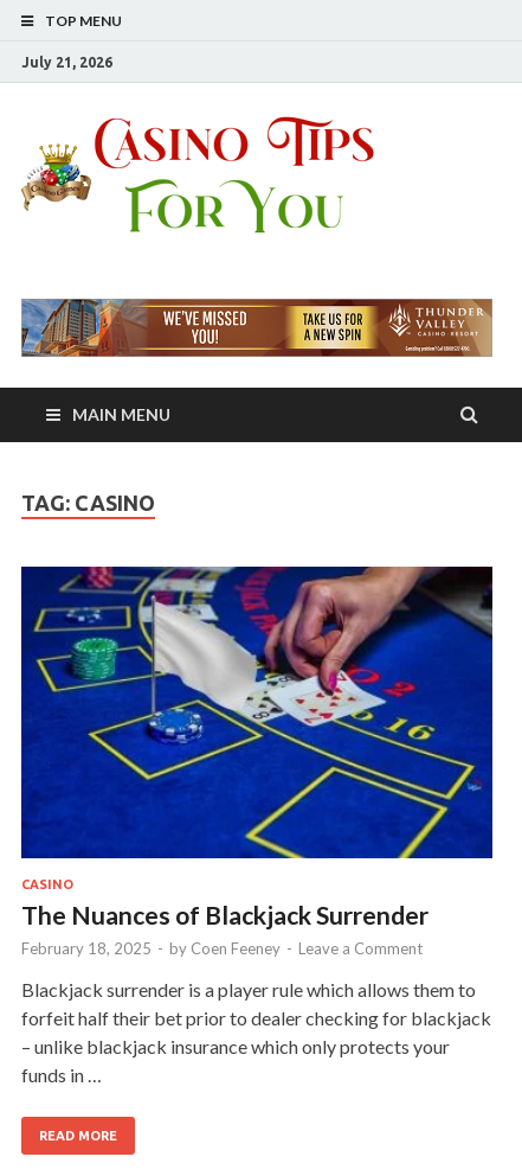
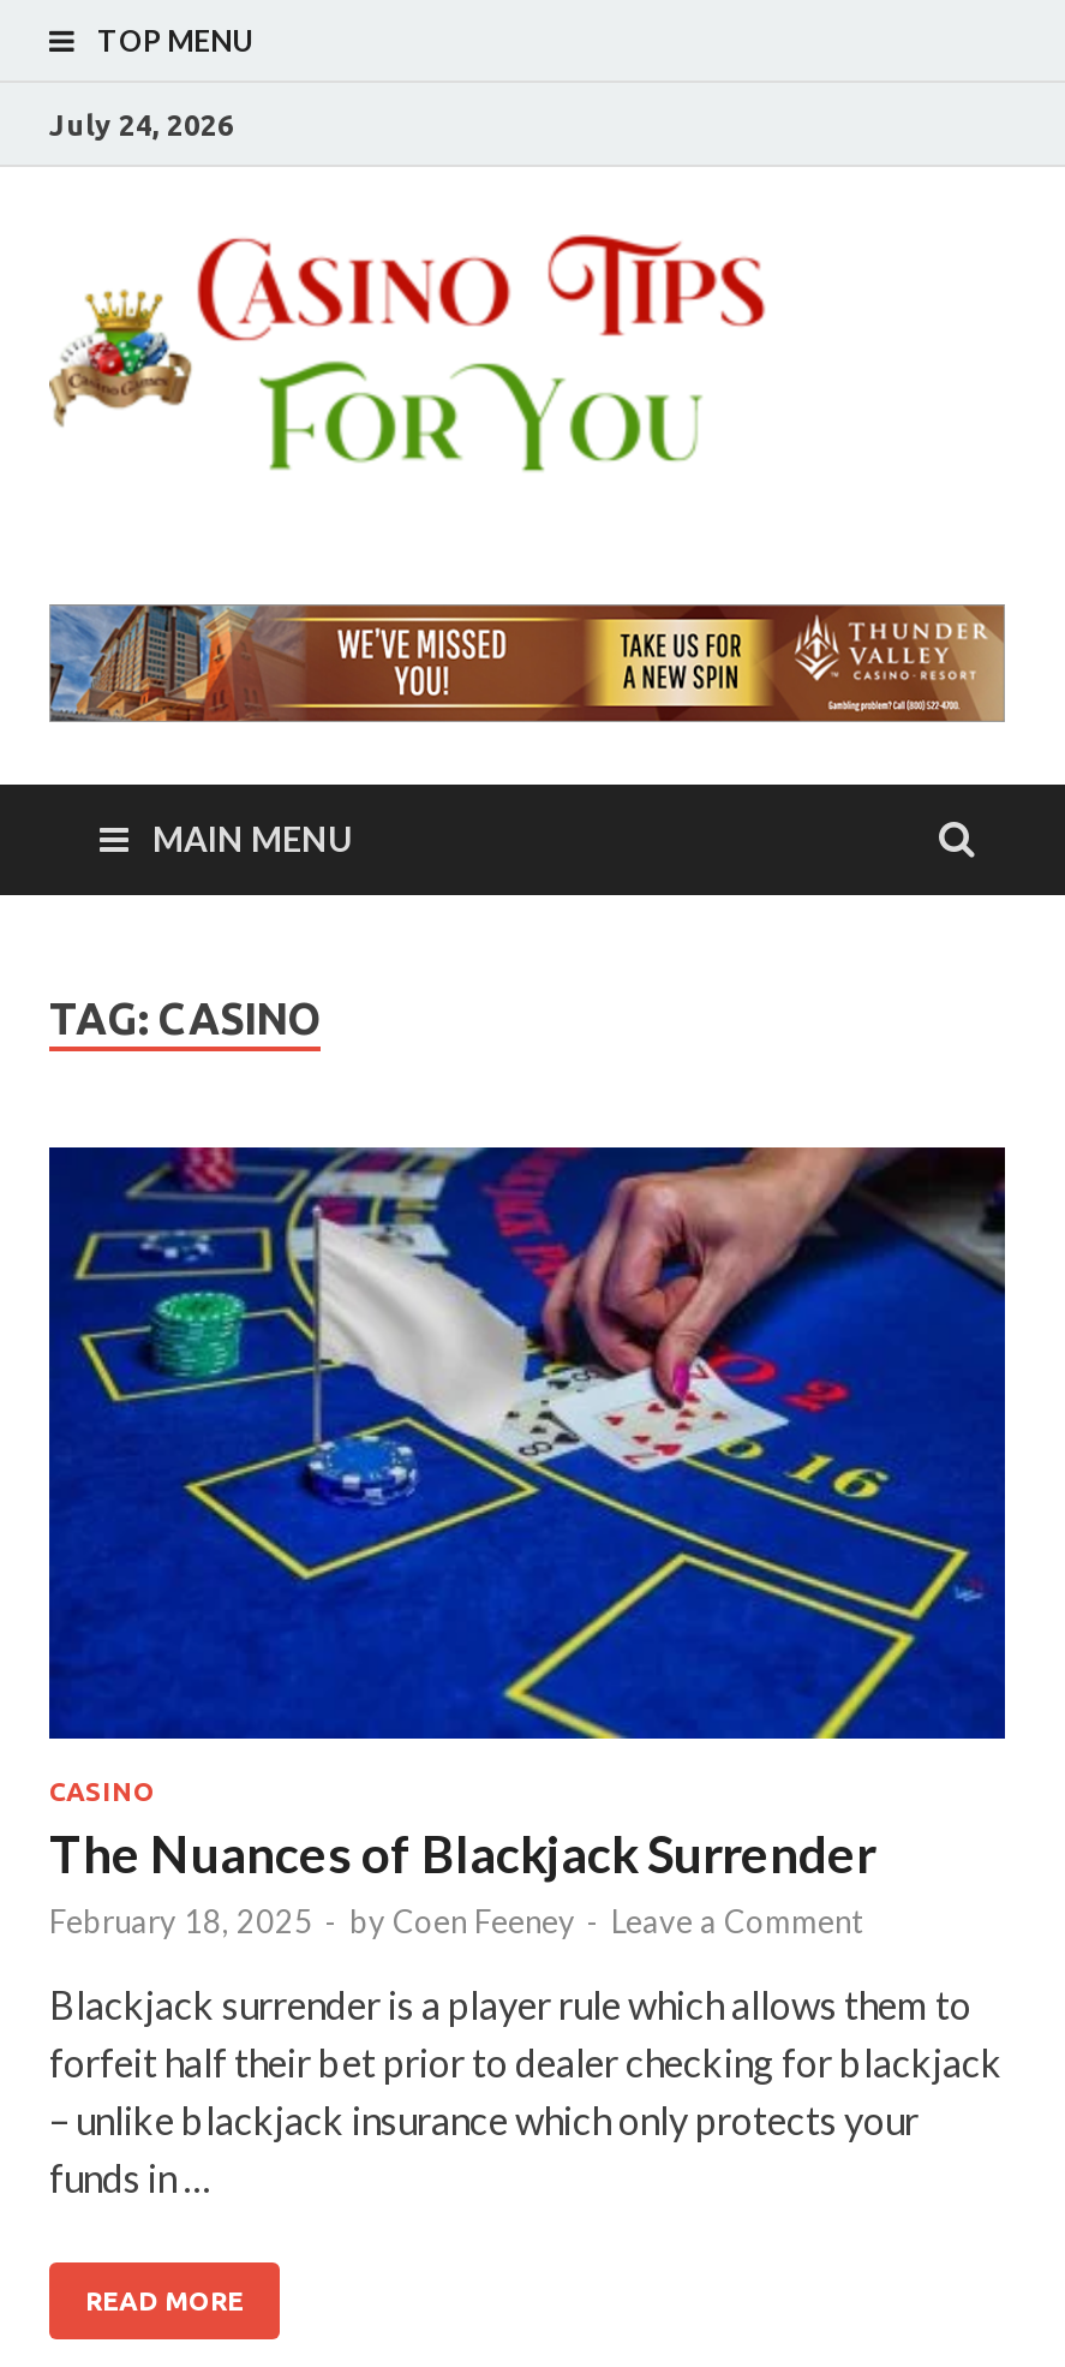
- July 21, 2026
+ July 24, 2026
